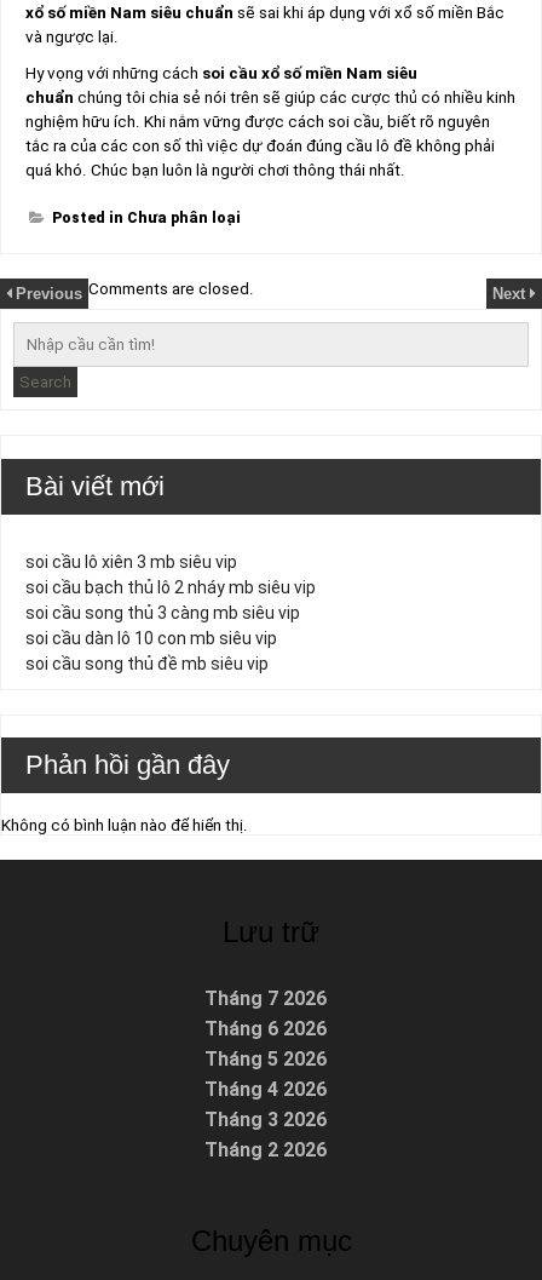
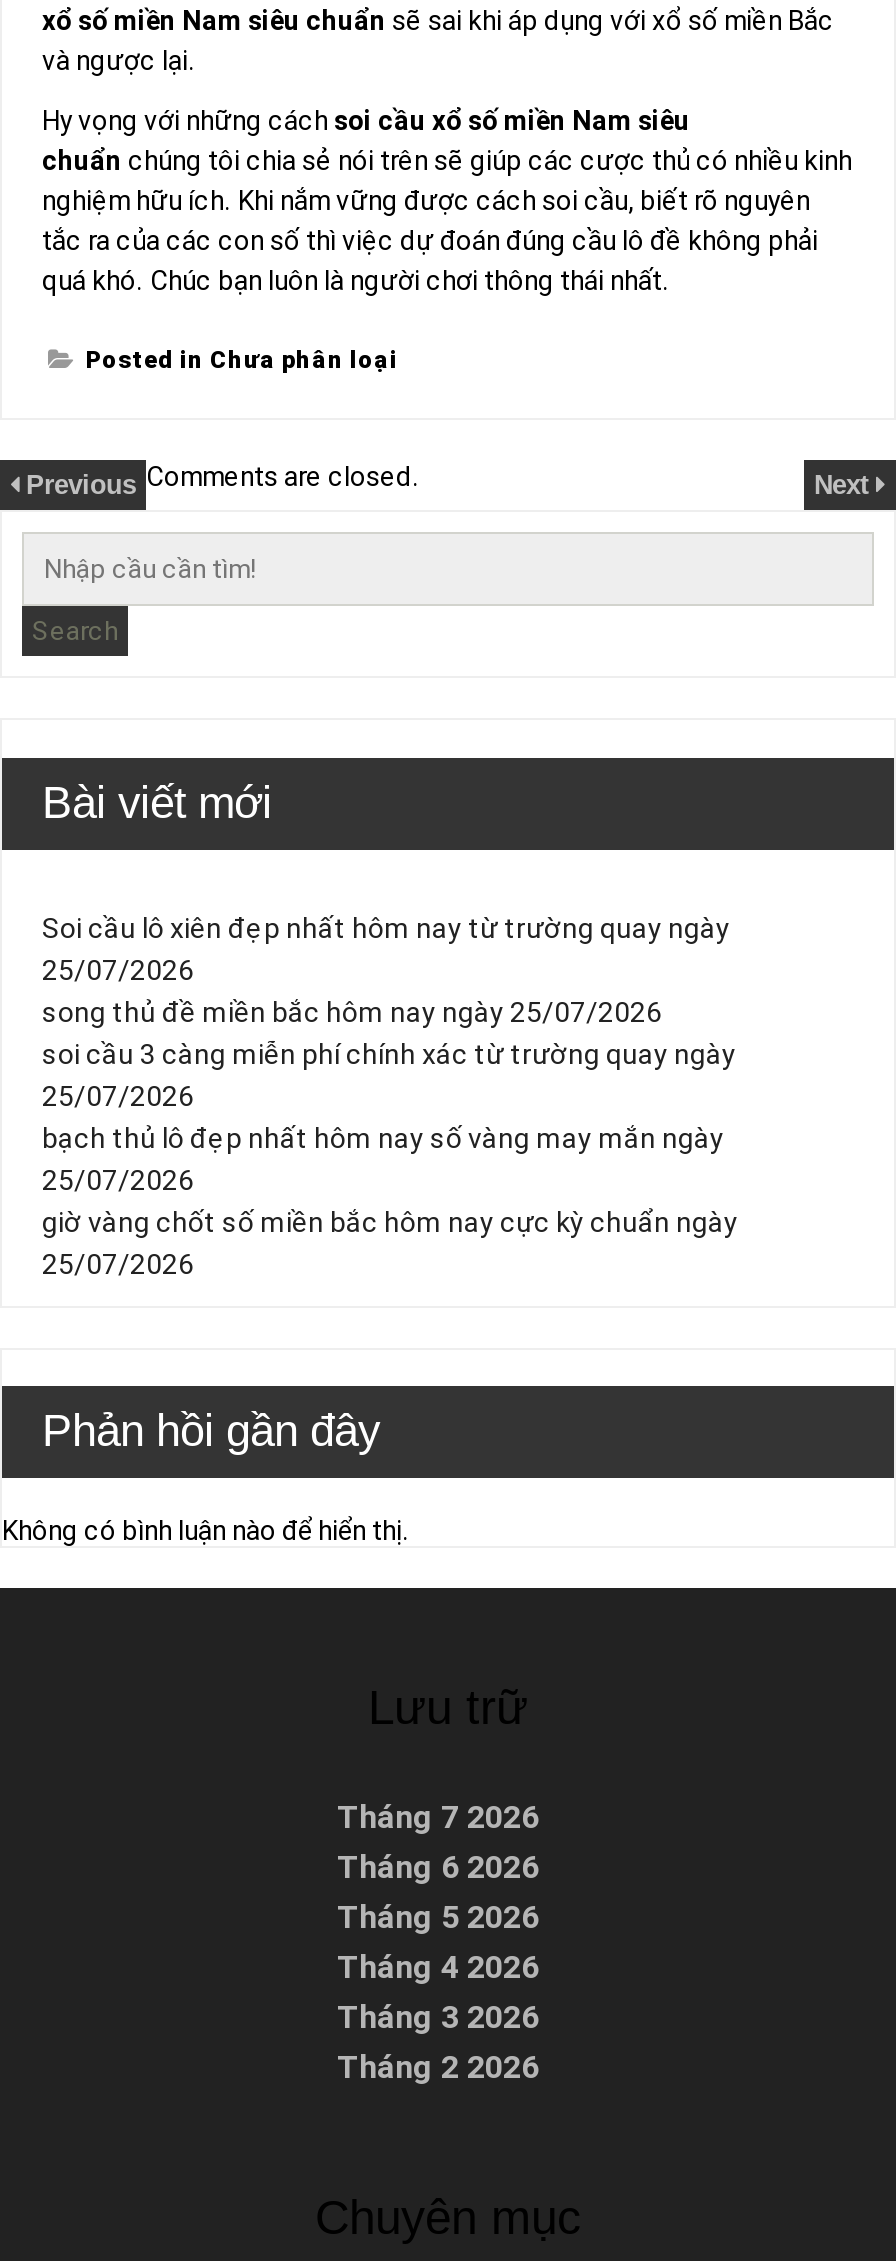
- soi cầu lô xiên 3 mb siêu vip
- soi cầu bạch thủ lô 2 nháy mb siêu vip
- soi cầu song thủ 3 càng mb siêu vip
- soi cầu dàn lô 10 con mb siêu vip
- soi cầu song thủ đề mb siêu vip
+ Soi cầu lô xiên đẹp nhất hôm nay từ trường quay ngày
+ 25/07/2026
+ song thủ đề miền bắc hôm nay ngày 25/07/2026
+ soi cầu 3 càng miễn phí chính xác từ trường quay ngày
+ 25/07/2026
+ bạch thủ lô đẹp nhất hôm nay số vàng may mắn ngày
+ 25/07/2026
+ giờ vàng chốt số miền bắc hôm nay cực kỳ chuẩn ngày
+ 25/07/2026
